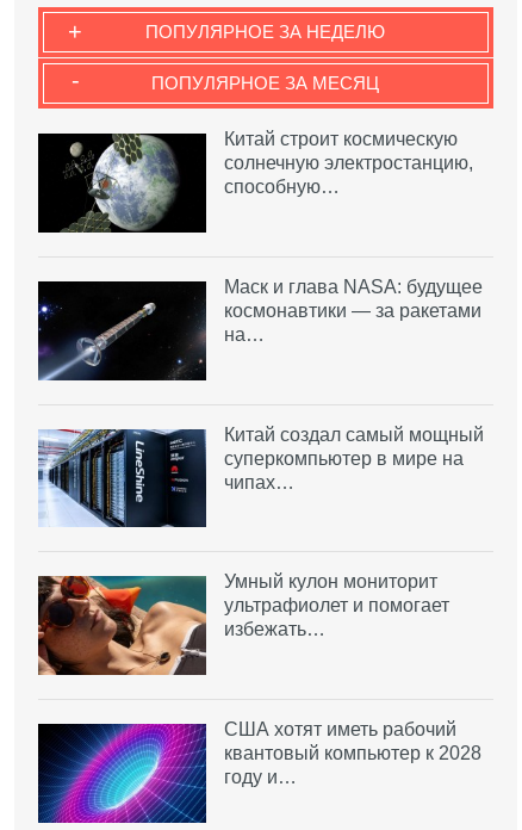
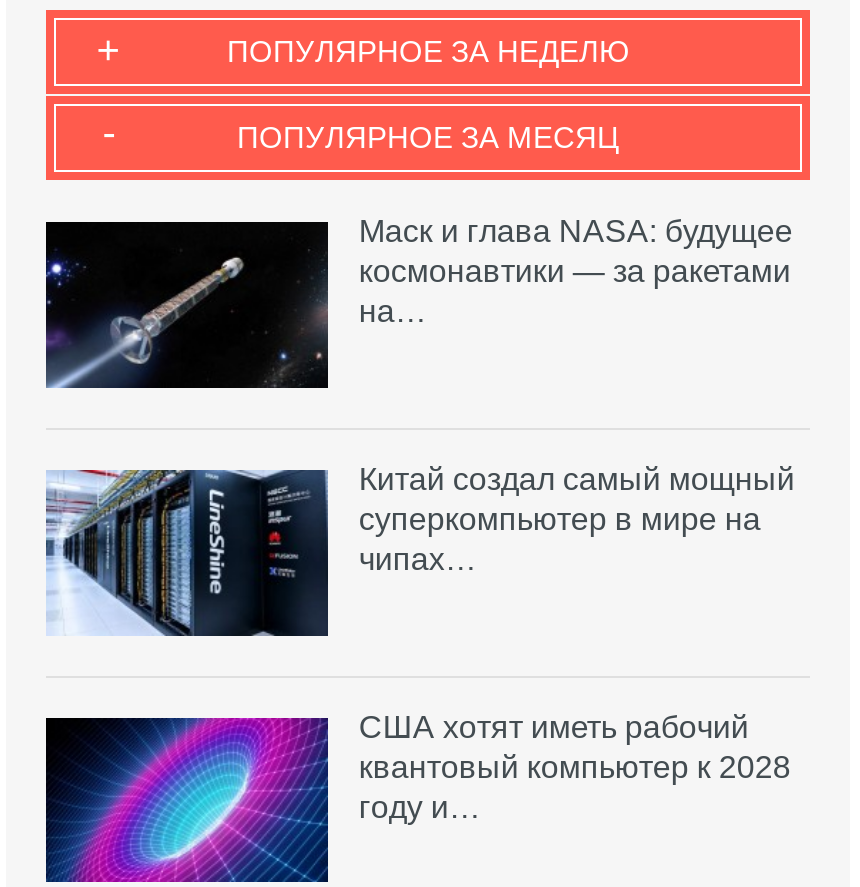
- [image]
- Китай строит космическую
- солнечную электростанцию,
- способную…

- [image]
- Умный кулон мониторит
- ультрафиолет и помогает
- избежать…
